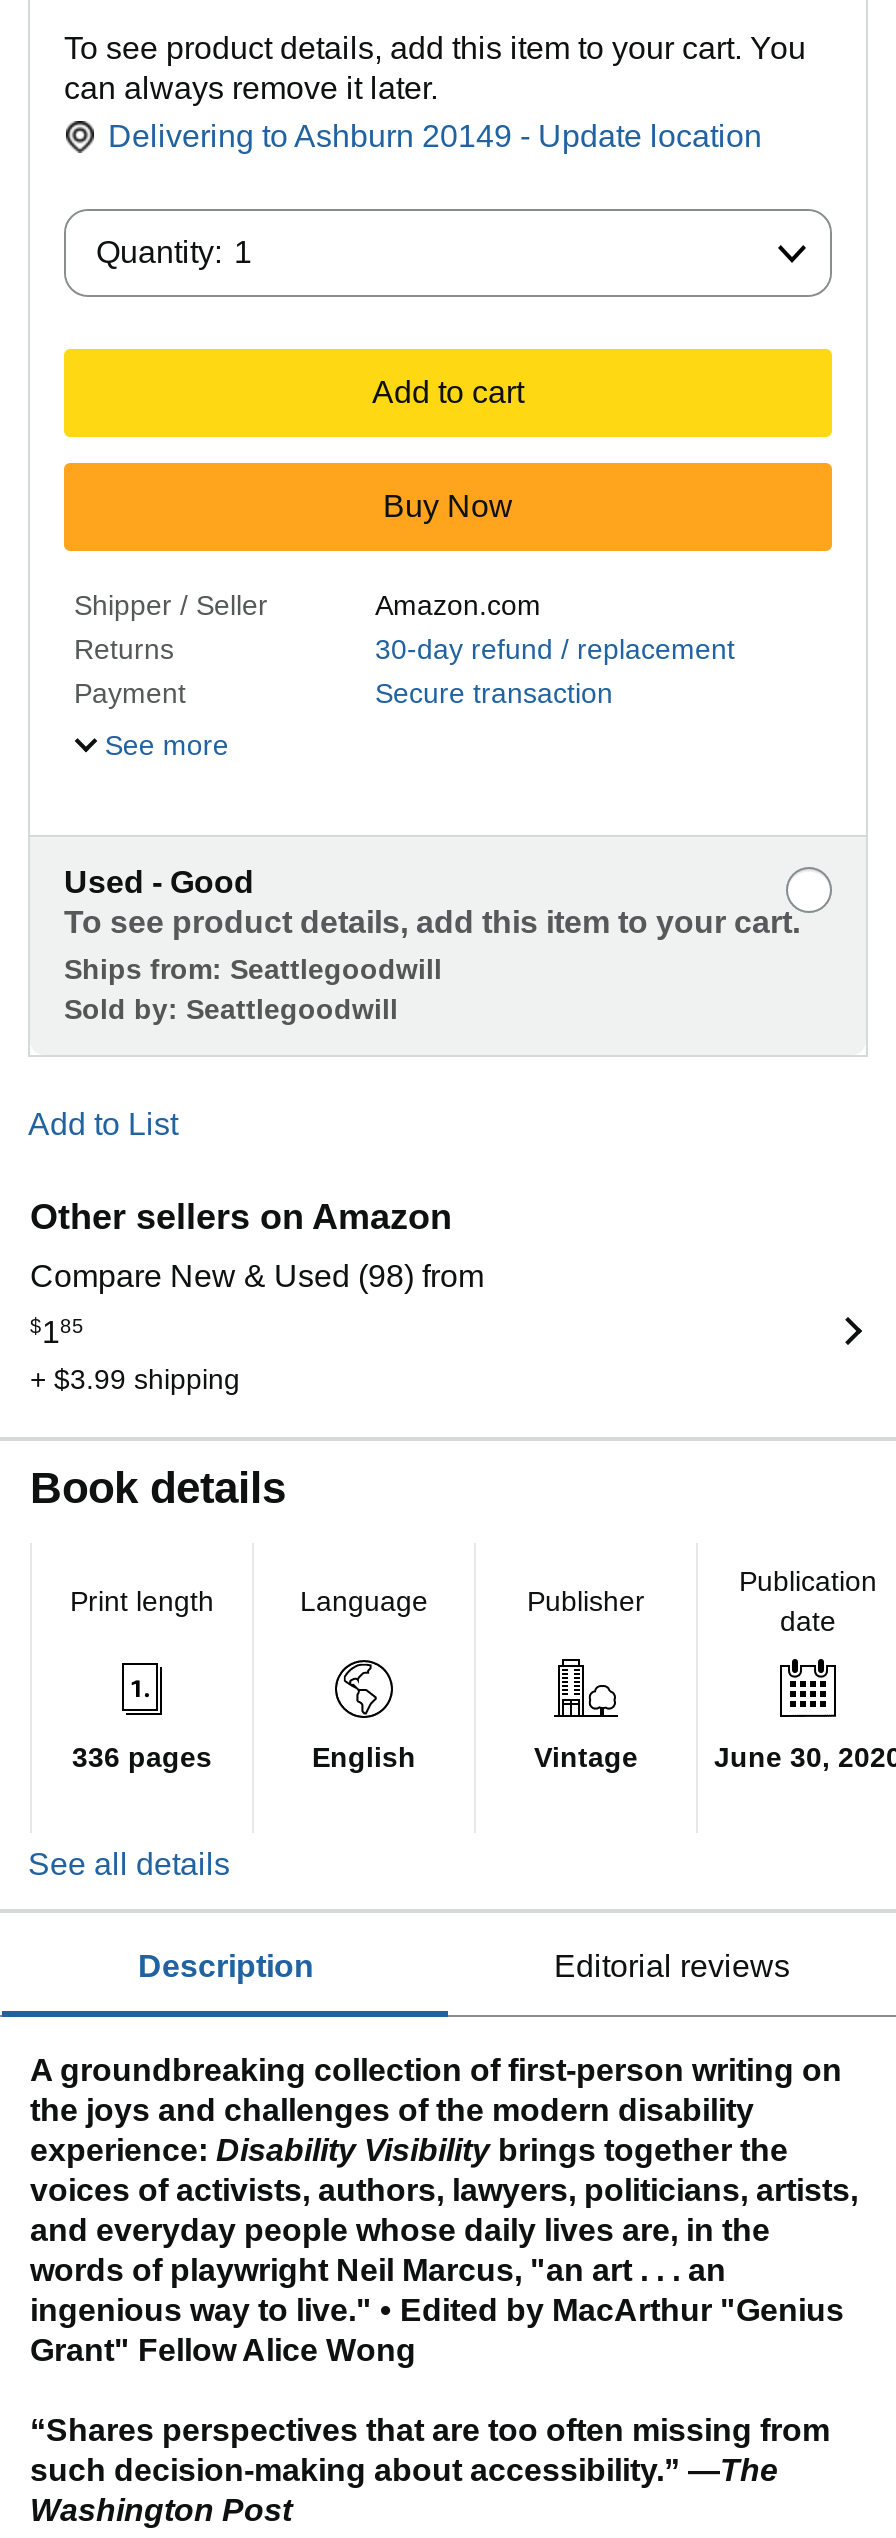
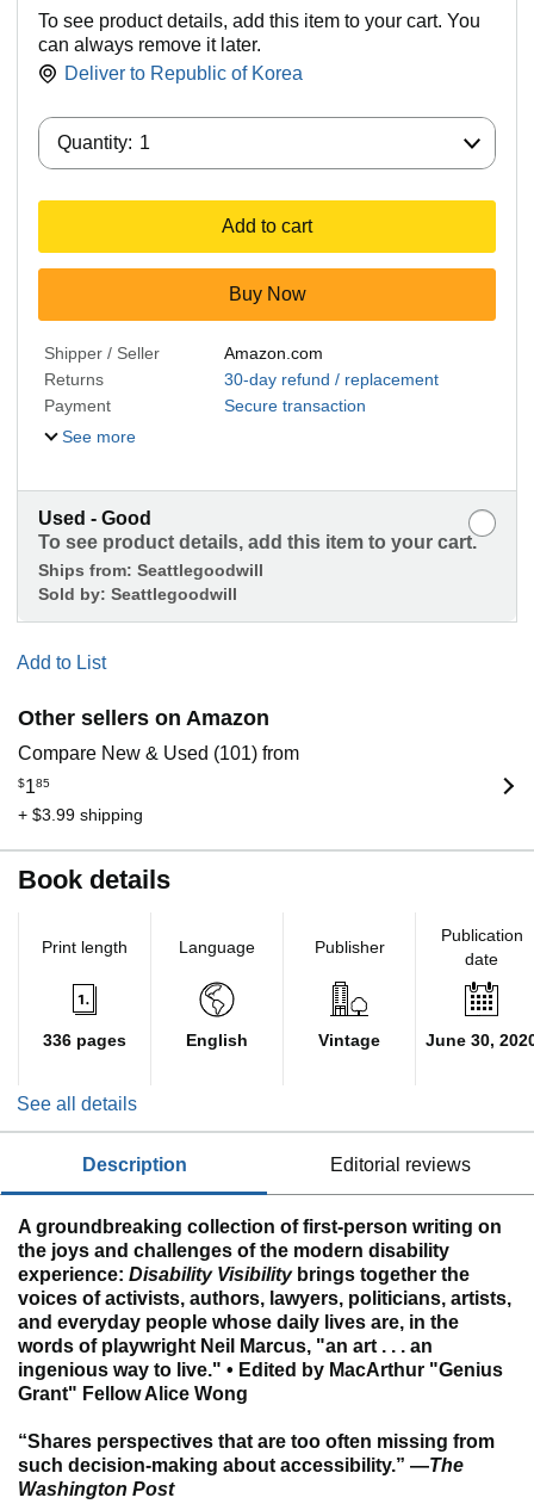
- Delivering to Ashburn 20149 - Update location
+ Deliver to Republic of Korea

- Compare New & Used (98) from
+ Compare New & Used (101) from
